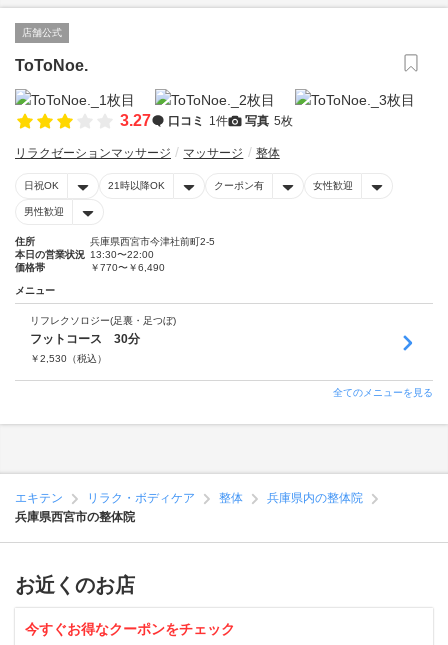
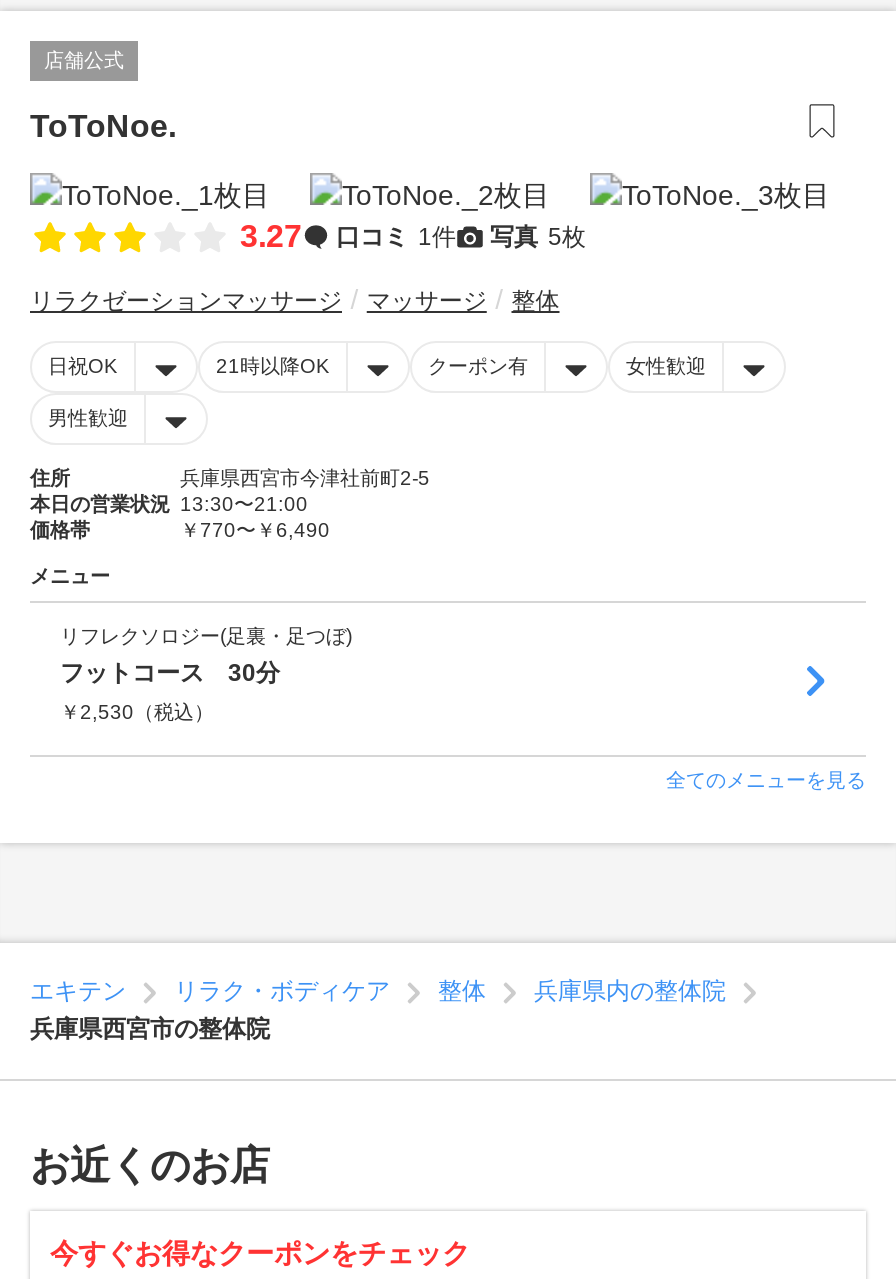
- 本日の営業状況 13:30〜22:00
+ 本日の営業状況 13:30〜21:00
